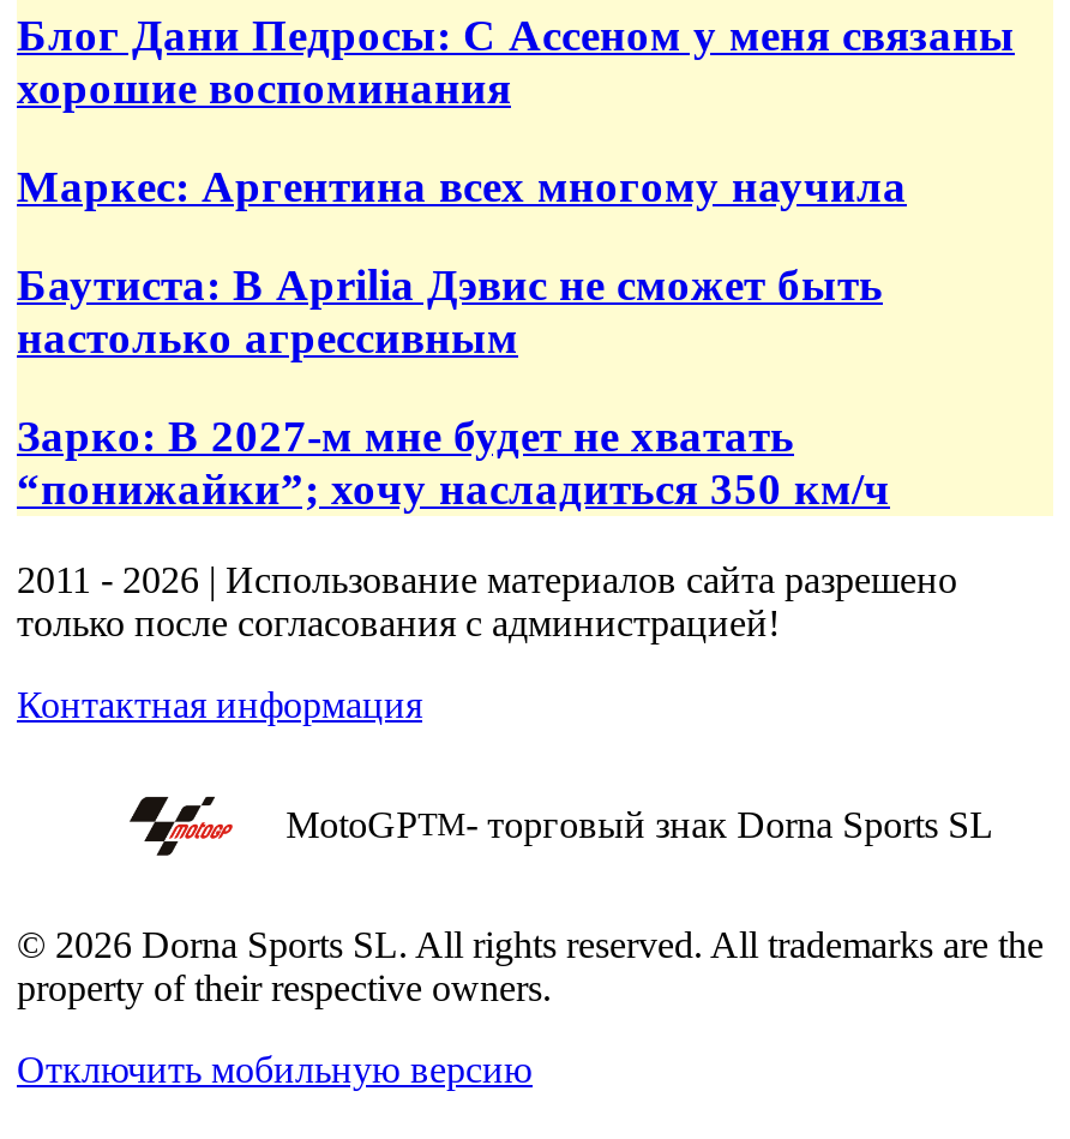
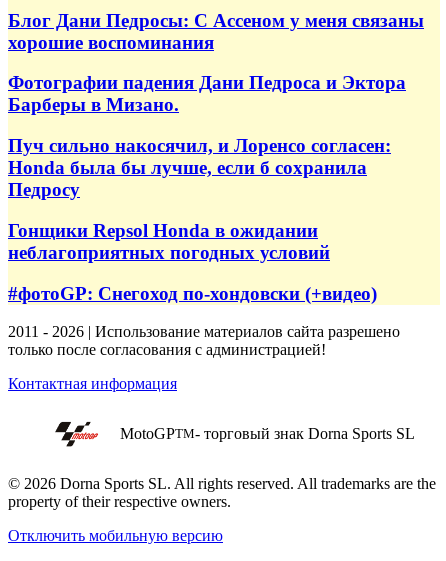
- Маркес: Аргентина всех многому научила
- Баутиста: В Aprilia Дэвис не сможет быть
- настолько агрессивным
- Зарко: В 2027-м мне будет не хватать
- “понижайки”; хочу насладиться 350 км/ч
+ Фотографии падения Дани Педроса и Эктора
+ Барберы в Мизано.
+ Пуч сильно накосячил, и Лоренсо согласен:
+ Honda была бы лучше, если б сохранила
+ Педросу
+ Гонщики Repsol Honda в ожидании
+ неблагоприятных погодных условий
+ #фотоGP: Снегоход по-хондовски (+видео)
